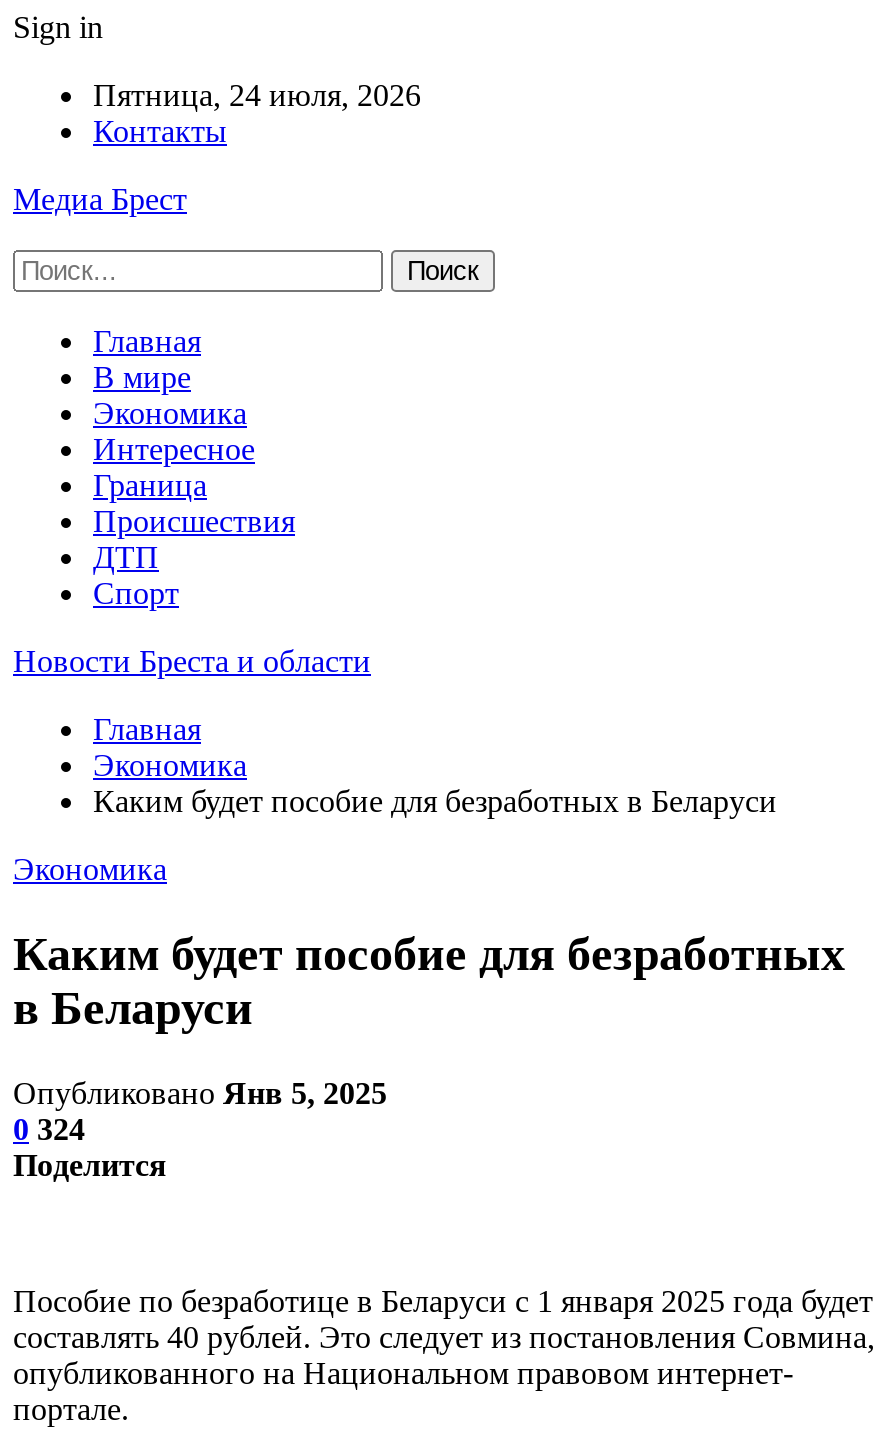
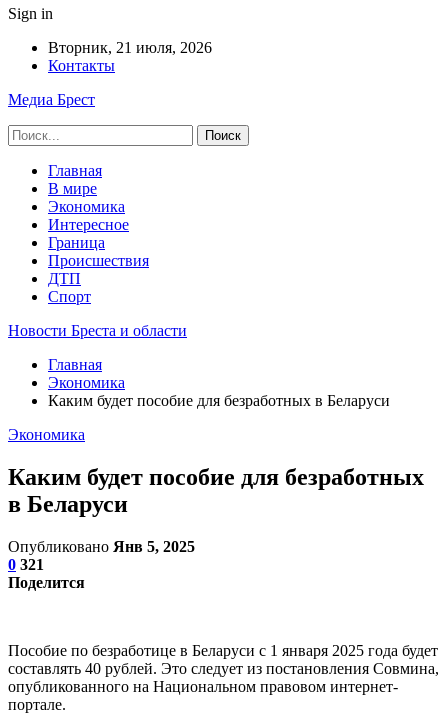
- Пятница, 24 июля, 2026
+ Вторник, 21 июля, 2026

- 0 324
+ 0 321
